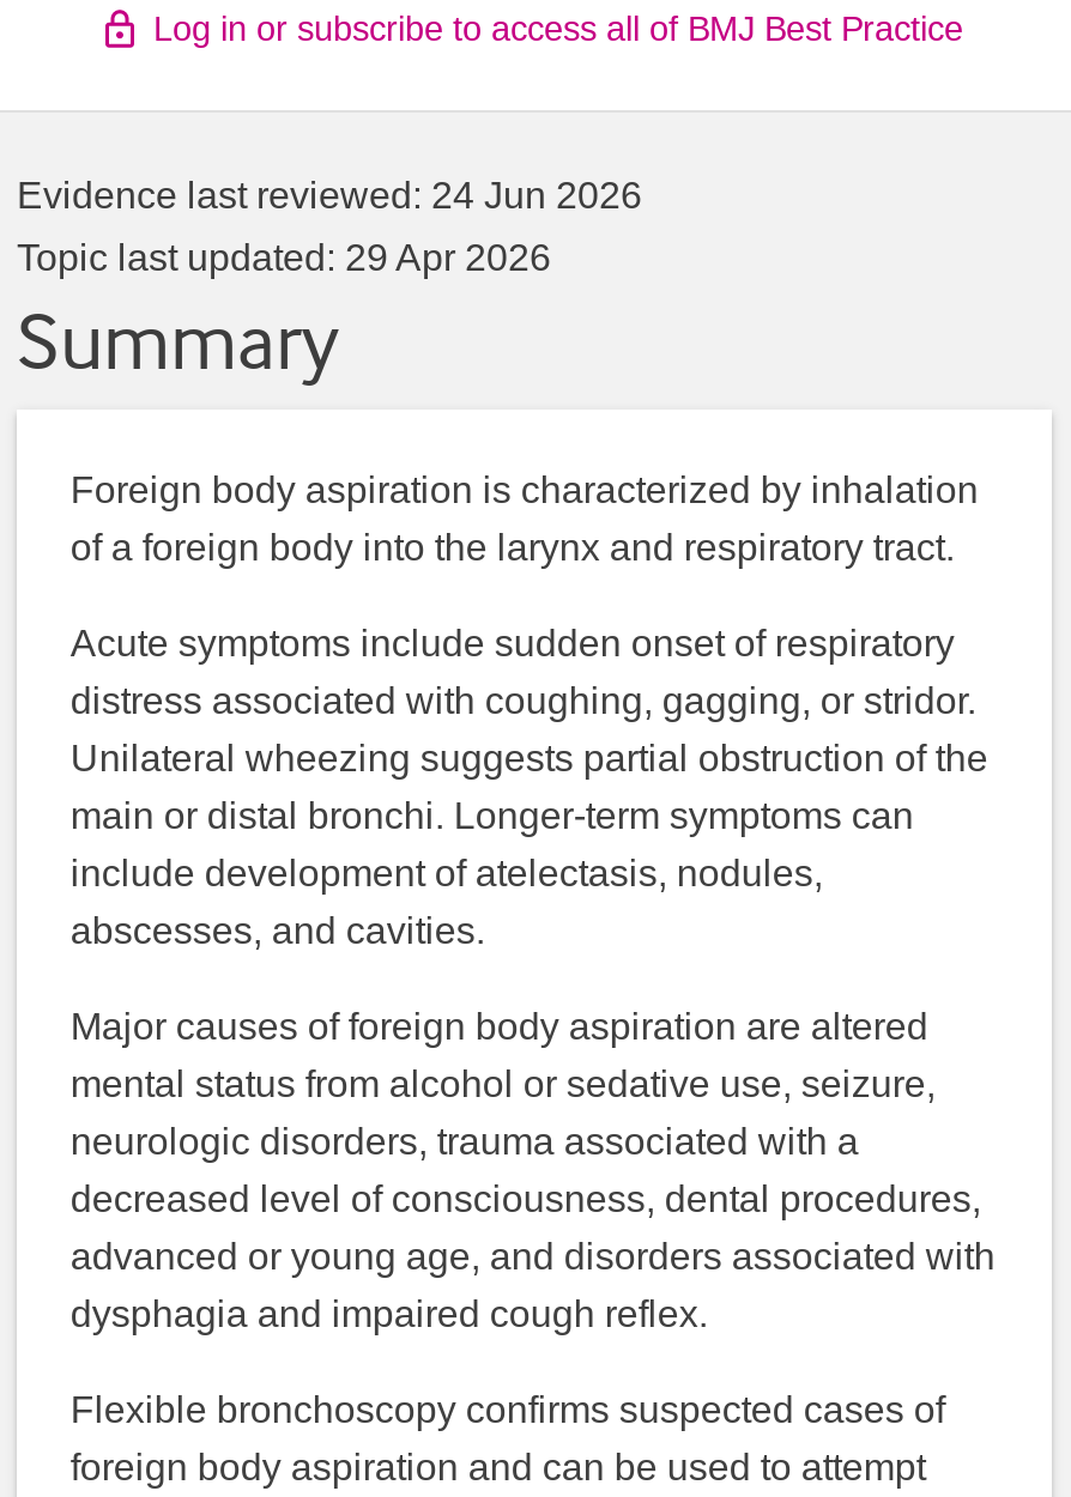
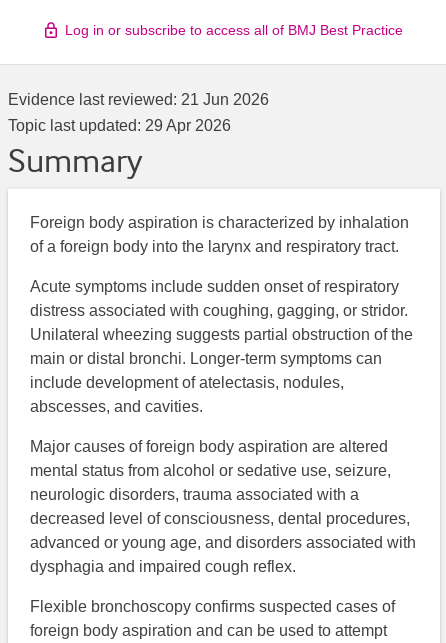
- Evidence last reviewed: 24 Jun 2026
+ Evidence last reviewed: 21 Jun 2026
